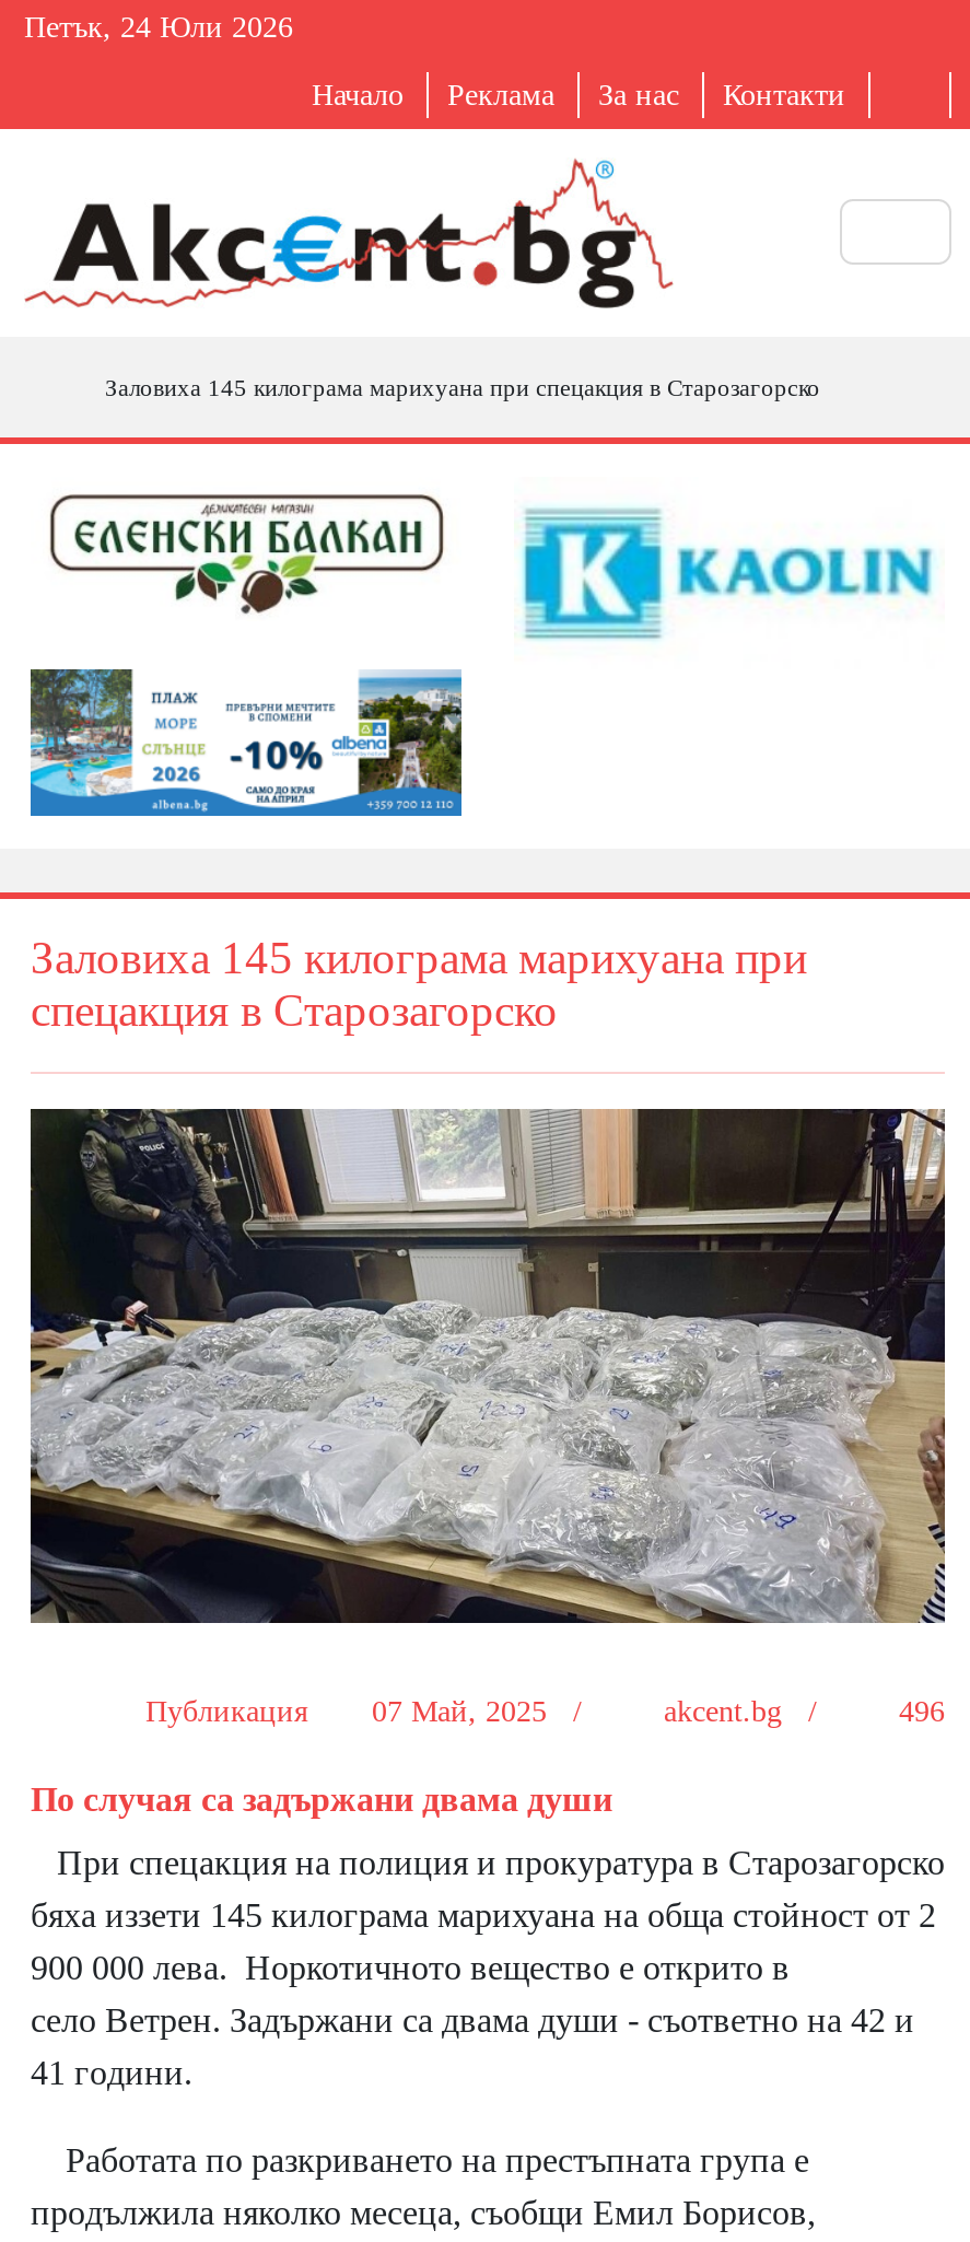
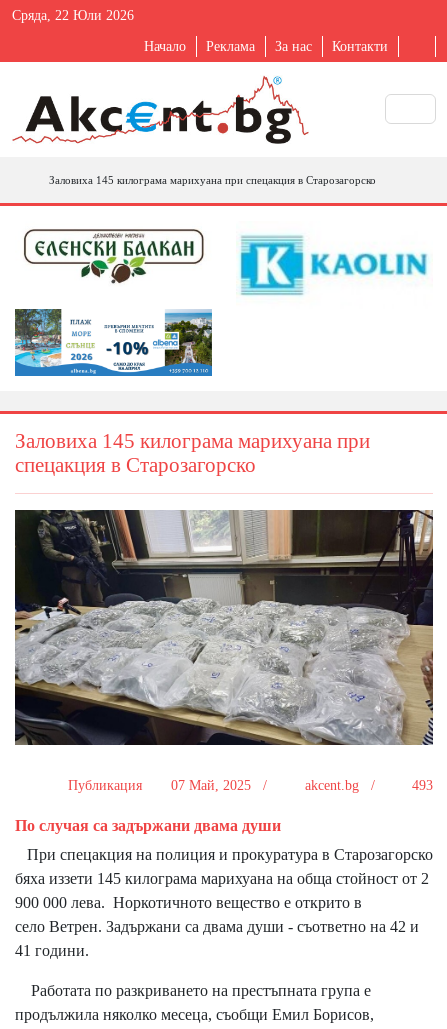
- Петък, 24 Юли 2026
+ Сряда, 22 Юли 2026

- Публикация 07 Май, 2025 / akcent.bg / 496
+ Публикация 07 Май, 2025 / akcent.bg / 493
